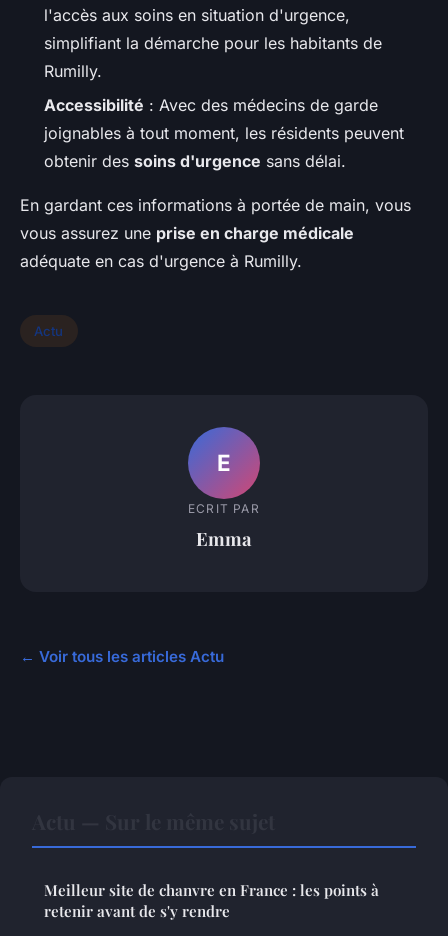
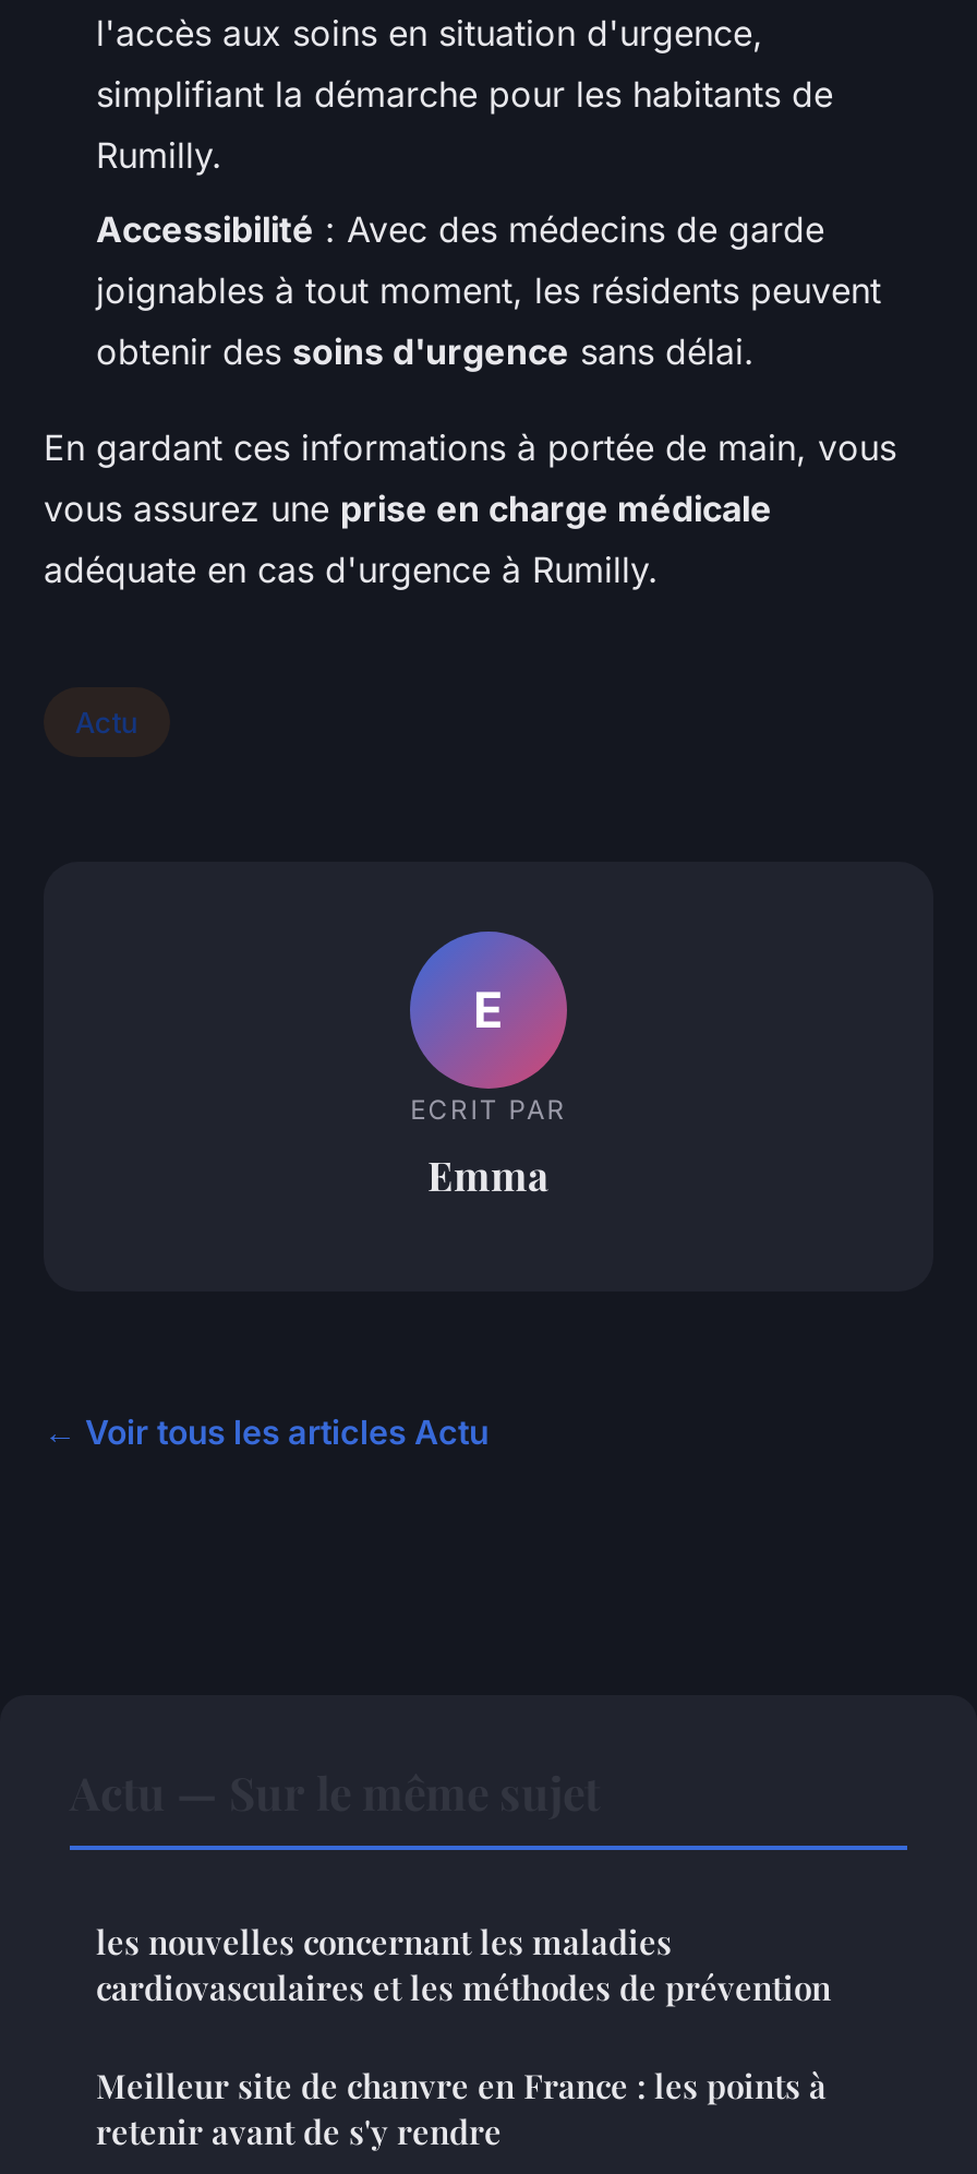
+ les nouvelles concernant les maladies
+ cardiovasculaires et les méthodes de prévention
